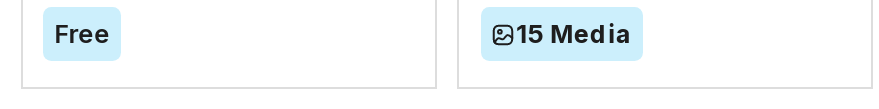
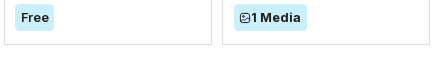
- 15 Media
+ 1 Media
